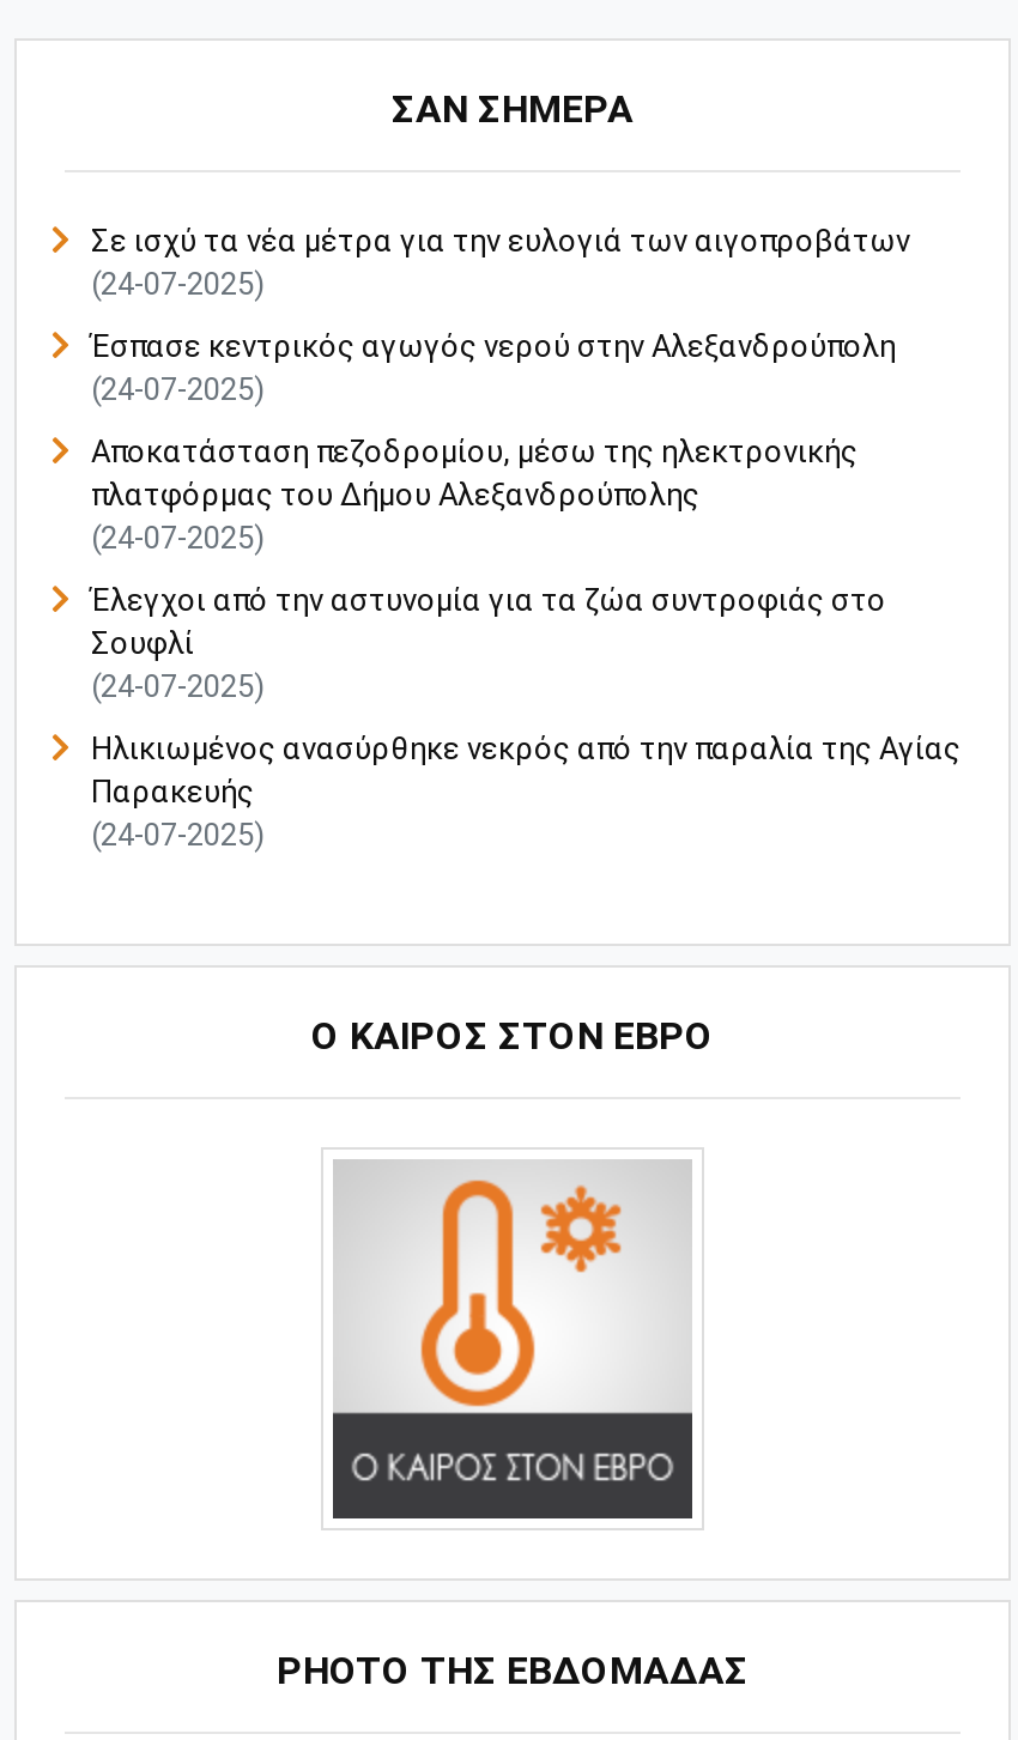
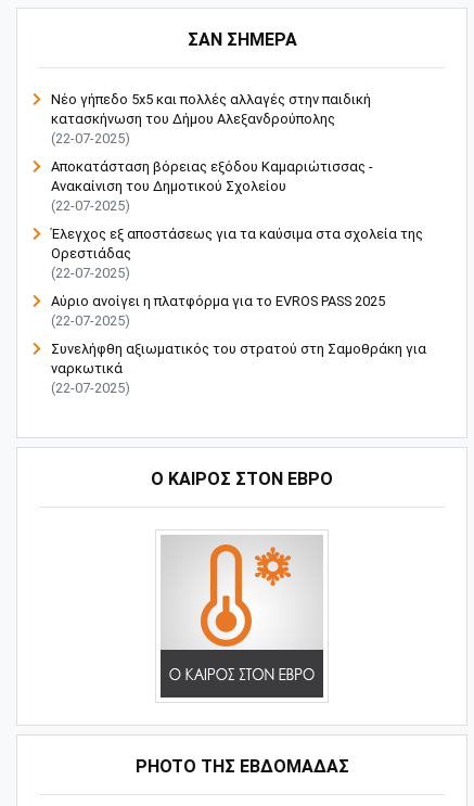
- Σε ισχύ τα νέα μέτρα για την ευλογιά των αιγοπροβάτων
- (24-07-2025)
+ Νέο γήπεδο 5x5 και πολλές αλλαγές στην παιδική
+ κατασκήνωση του Δήμου Αλεξανδρούπολης
+ (22-07-2025)

- Έσπασε κεντρικός αγωγός νερού στην Αλεξανδρούπολη
- (24-07-2025)
+ Αποκατάσταση βόρειας εξόδου Καμαριώτισσας -
+ Ανακαίνιση του Δημοτικού Σχολείου
+ (22-07-2025)

- Αποκατάσταση πεζοδρομίου, μέσω της ηλεκτρονικής
- πλατφόρμας του Δήμου Αλεξανδρούπολης
- (24-07-2025)
+ Έλεγχος εξ αποστάσεως για τα καύσιμα στα σχολεία της
+ Ορεστιάδας
+ (22-07-2025)

- Έλεγχοι από την αστυνομία για τα ζώα συντροφιάς στο
- Σουφλί
- (24-07-2025)
+ Αύριο ανοίγει η πλατφόρμα για το EVROS PASS 2025
+ (22-07-2025)

- Ηλικιωμένος ανασύρθηκε νεκρός από την παραλία της Αγίας
- Παρακευής
- (24-07-2025)
+ Συνελήφθη αξιωματικός του στρατού στη Σαμοθράκη για
+ ναρκωτικά
+ (22-07-2025)
